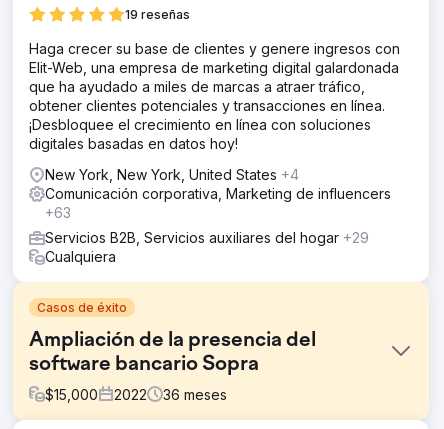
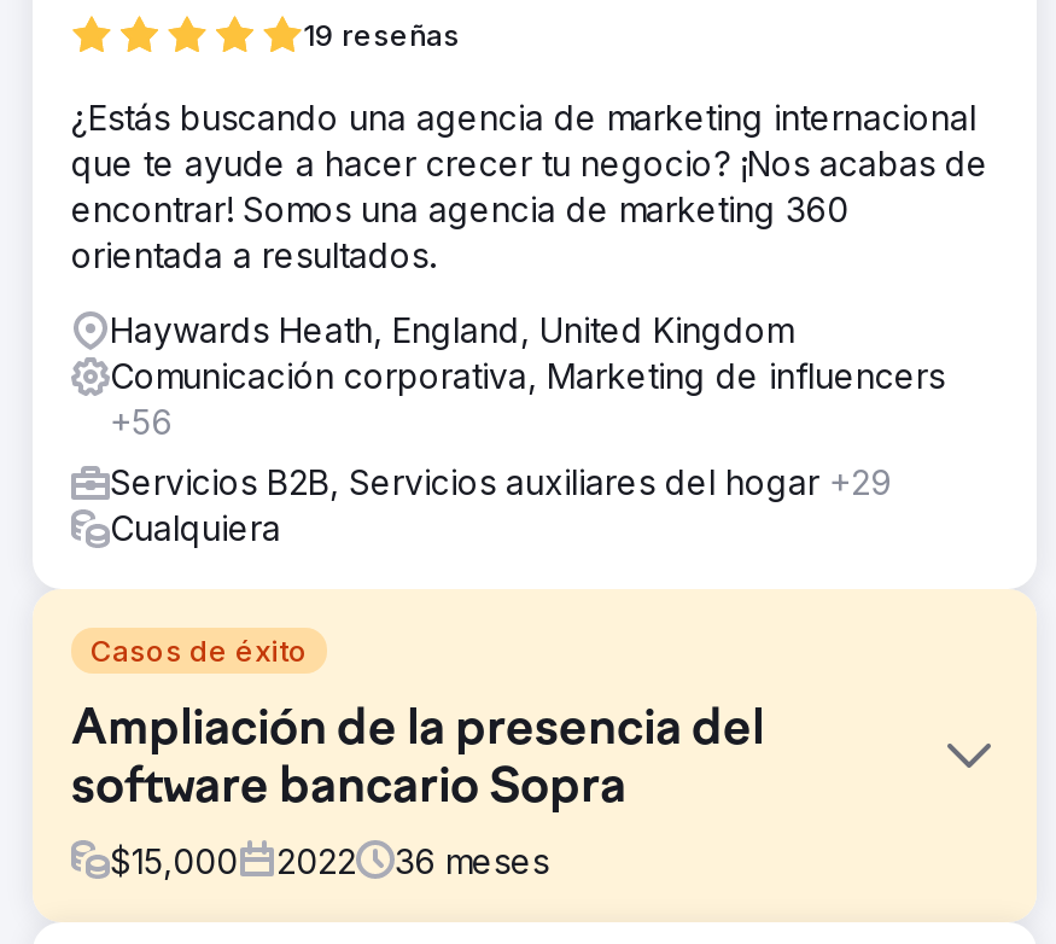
- Haga crecer su base de clientes y genere ingresos con
- Elit-Web, una empresa de marketing digital galardonada
- que ha ayudado a miles de marcas a atraer tráfico,
- obtener clientes potenciales y transacciones en línea.
- ¡Desbloquee el crecimiento en línea con soluciones
- digitales basadas en datos hoy!
+ ¿Estás buscando una agencia de marketing internacional
+ que te ayude a hacer crecer tu negocio? ¡Nos acabas de
+ encontrar! Somos una agencia de marketing 360
+ orientada a resultados.

- New York, New York, United States +4
+ Haywards Heath, England, United Kingdom

- +63
+ +56
